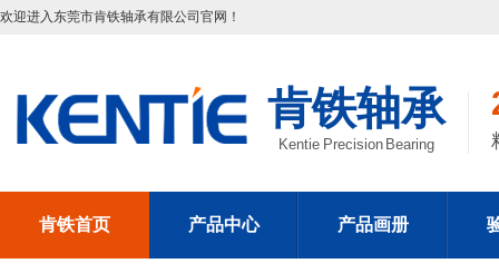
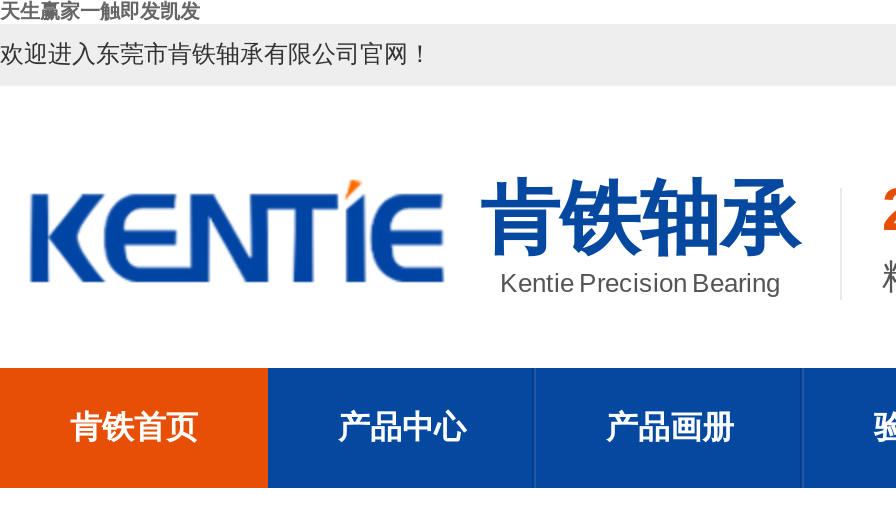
+ 天生赢家一触即发凯发
